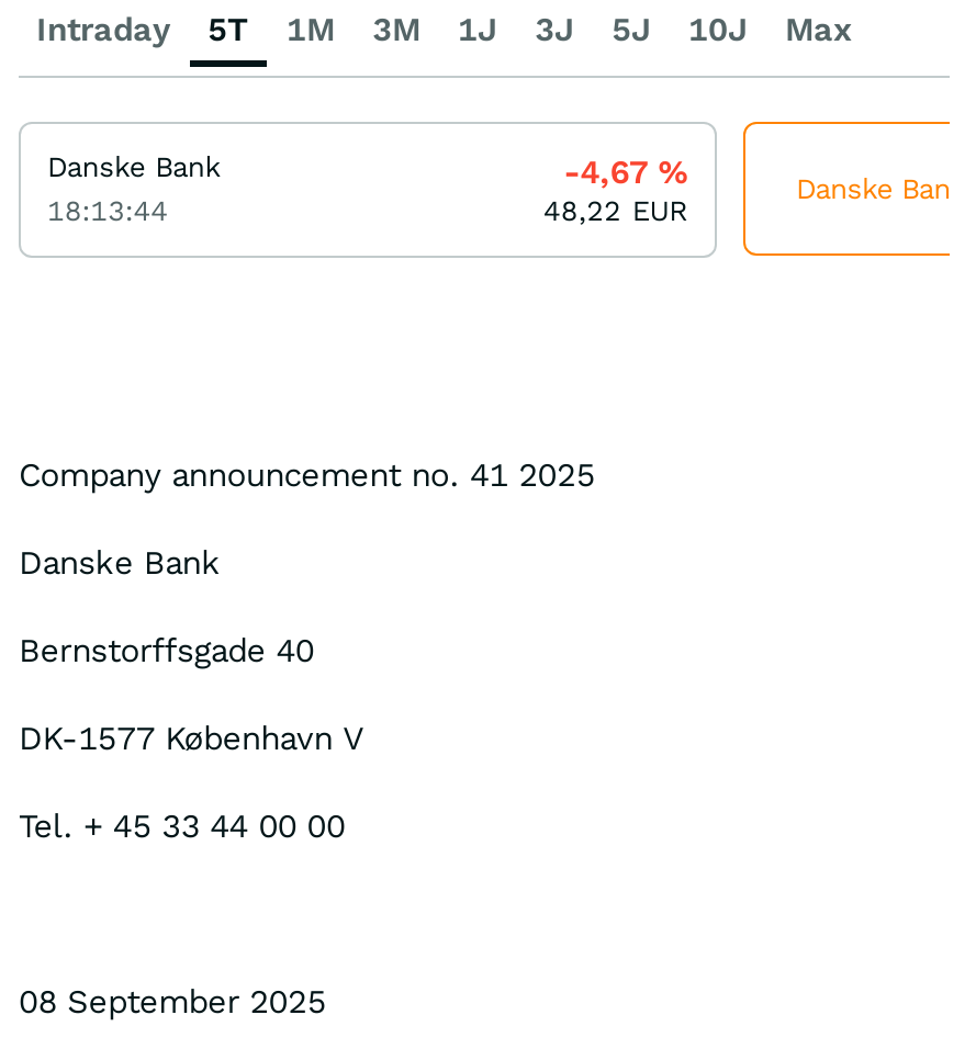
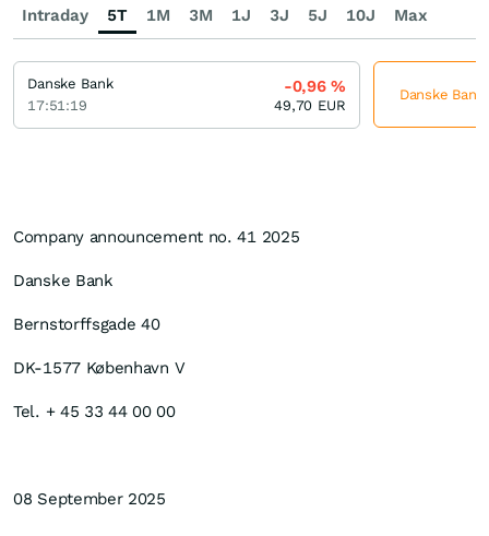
- -4,67%
+ -0,96%

- 18:13:44
+ 17:51:19

- 48,22 EUR
+ 49,70 EUR
